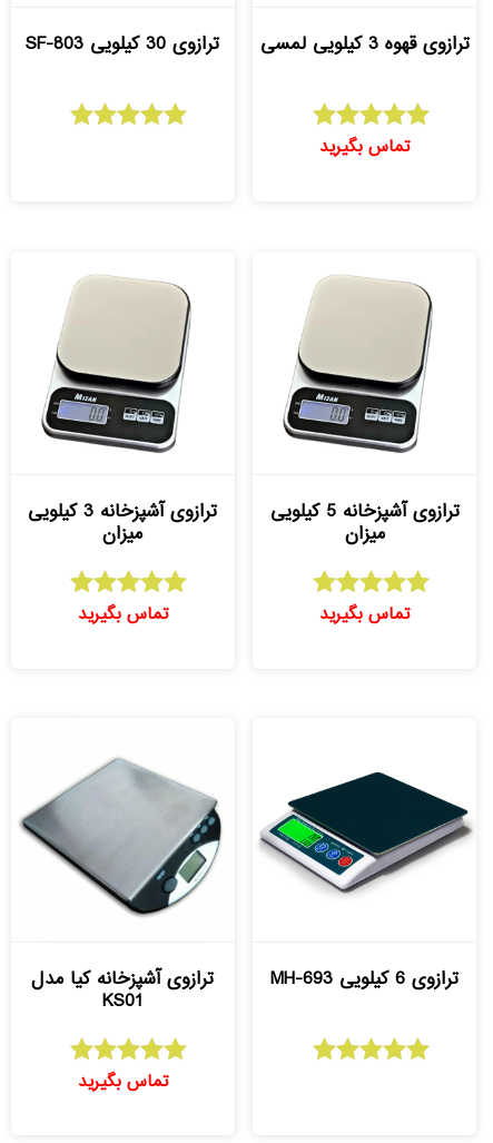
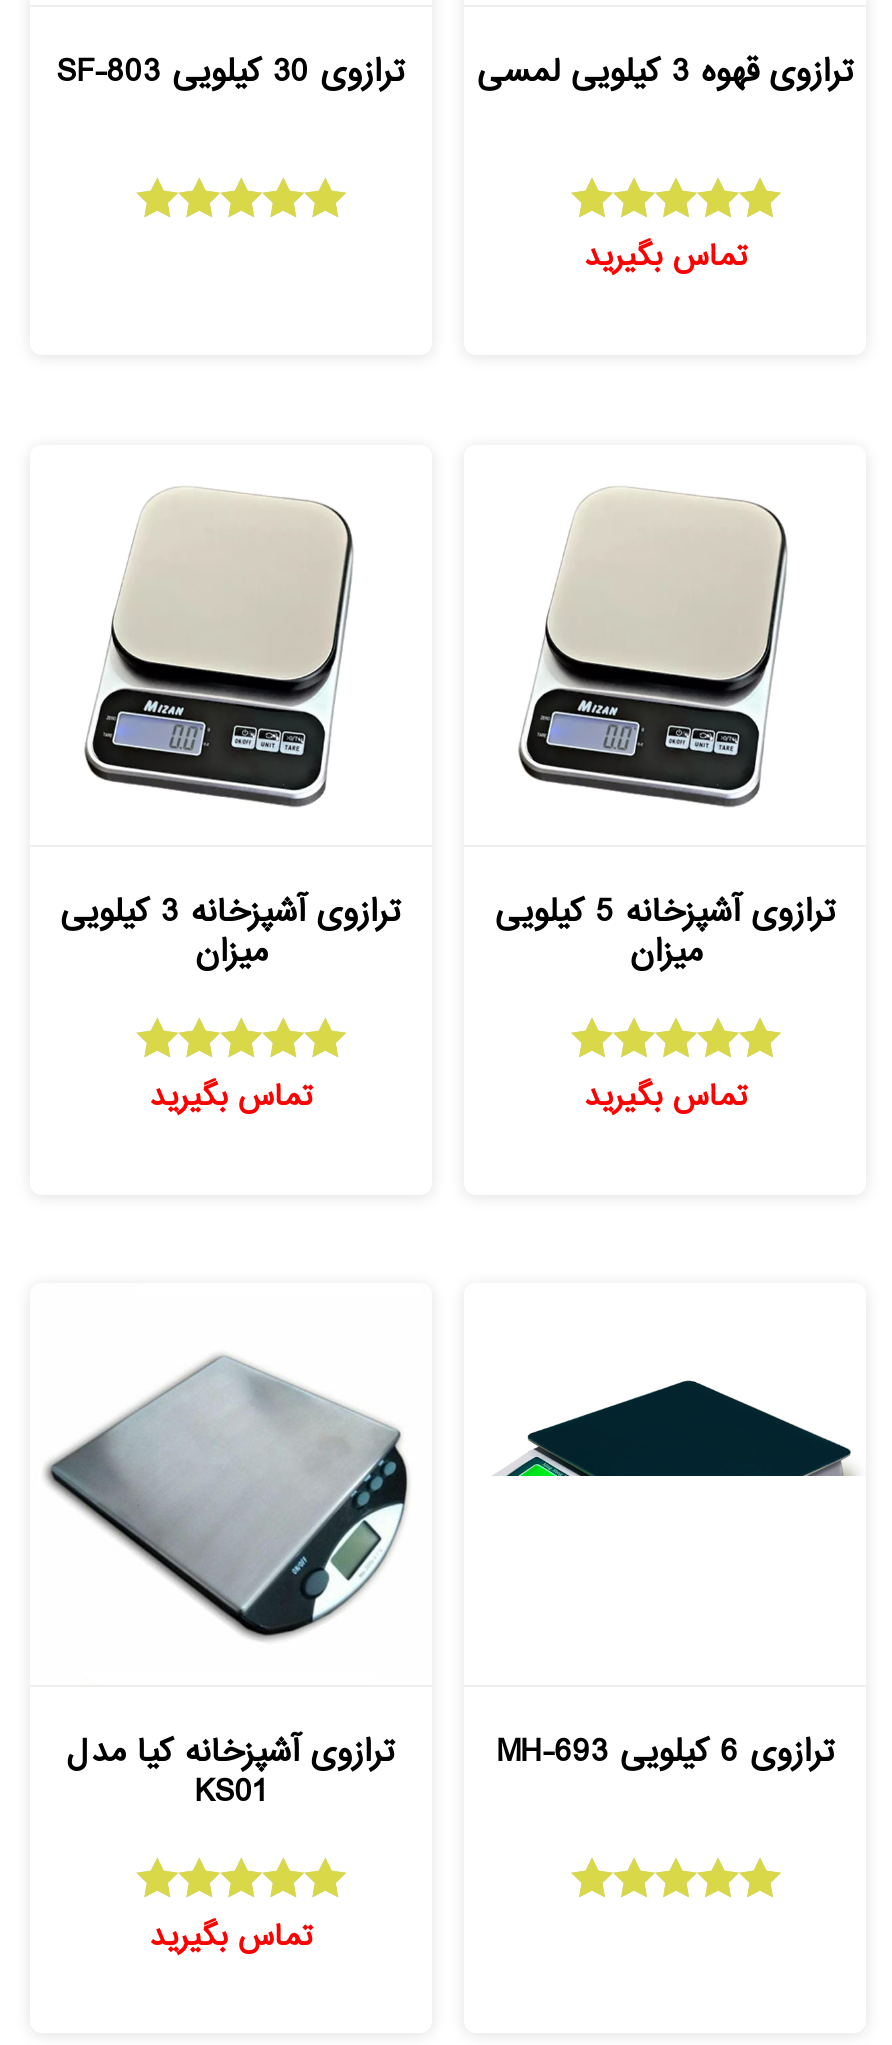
- [image]
